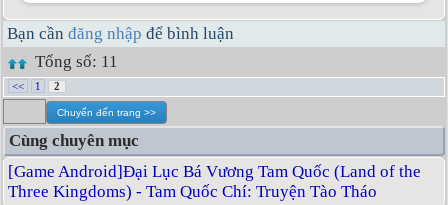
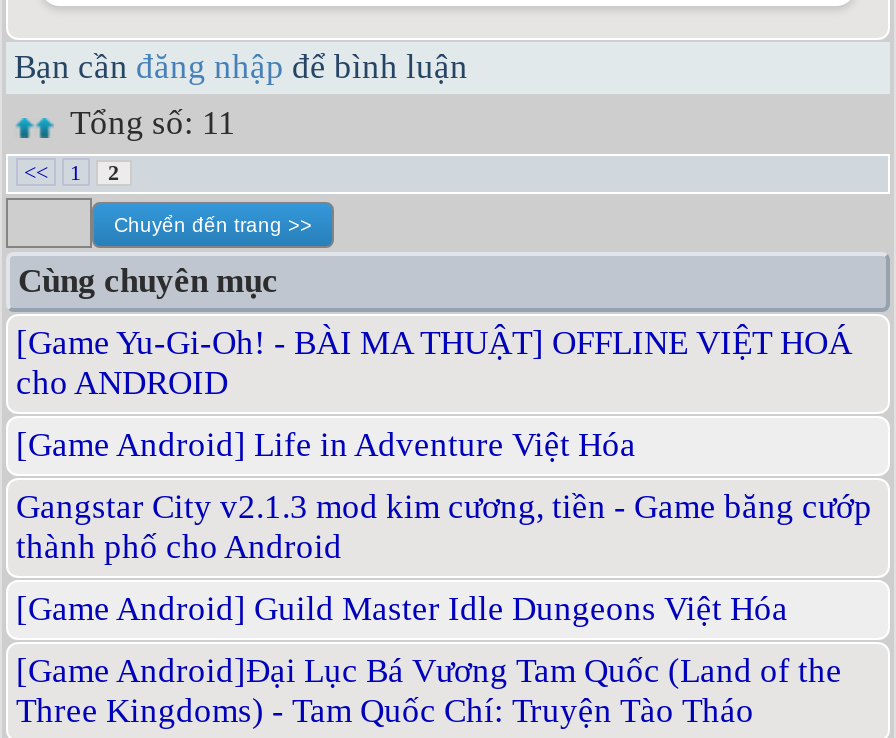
+ [Game Yu-Gi-Oh! - BÀI MA THUẬT] OFFLINE VIỆT HOÁ
+ cho ANDROID
+ [Game Android] Life in Adventure Việt Hóa
+ Gangstar City v2.1.3 mod kim cương, tiền - Game băng cướp
+ thành phố cho Android
+ [Game Android] Guild Master Idle Dungeons Việt Hóa
